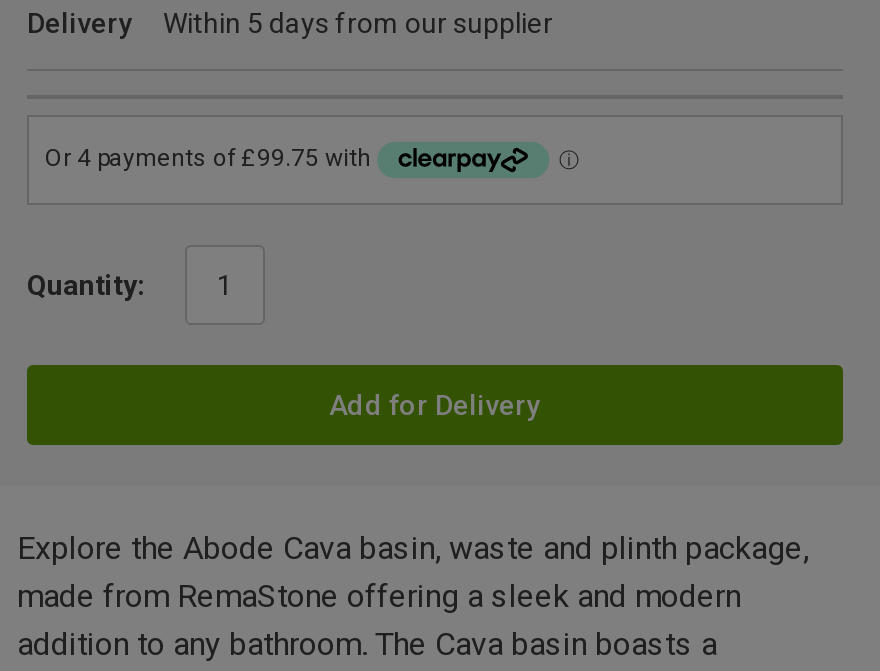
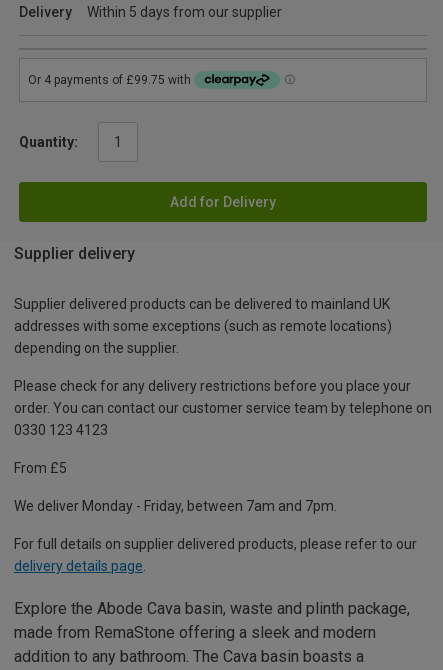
+ Supplier delivery
+ Supplier delivered products can be delivered to mainland UK
+ addresses with some exceptions (such as remote locations)
+ depending on the supplier.
+ Please check for any delivery restrictions before you place your
+ order. You can contact our customer service team by telephone on
+ 0330 123 4123
+ From £5
+ We deliver Monday - Friday, between 7am and 7pm.
+ For full details on supplier delivered products, please refer to our
+ delivery details page.
